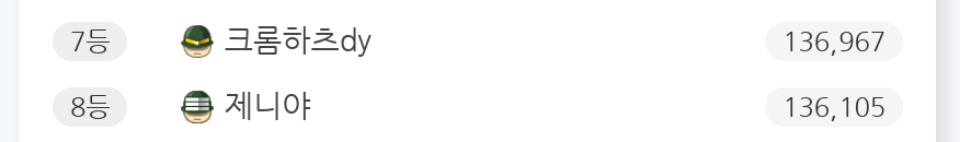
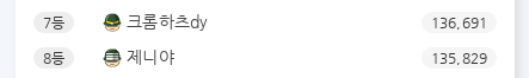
- 136,967
+ 136,691

- 136,105
+ 135,829
